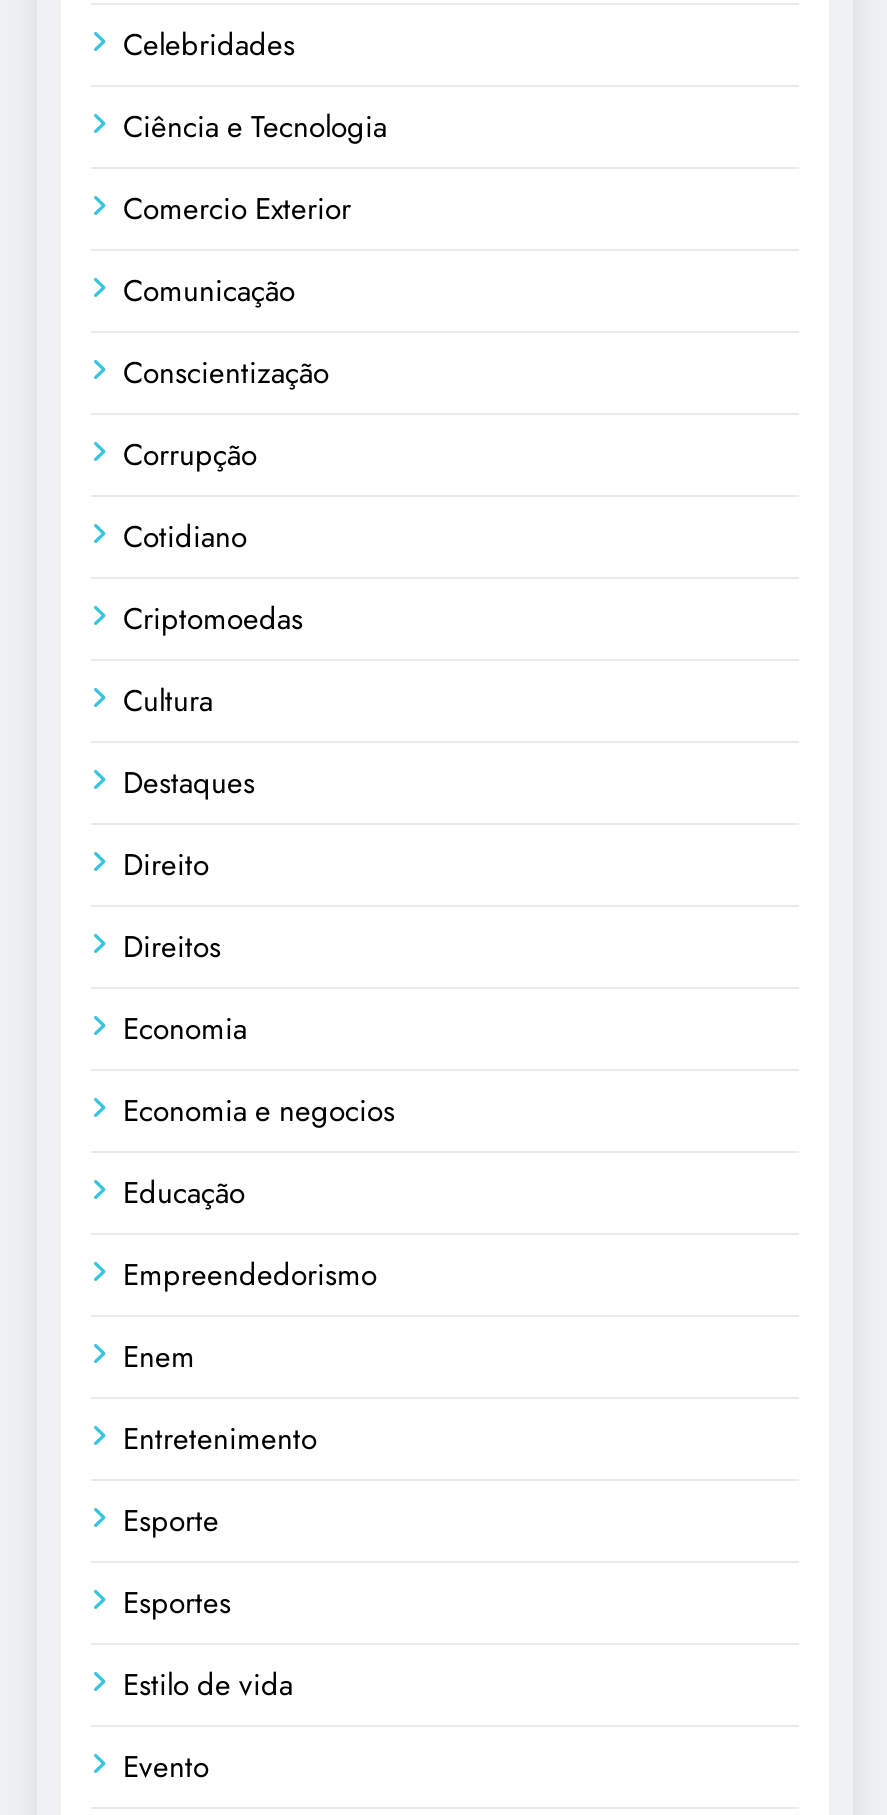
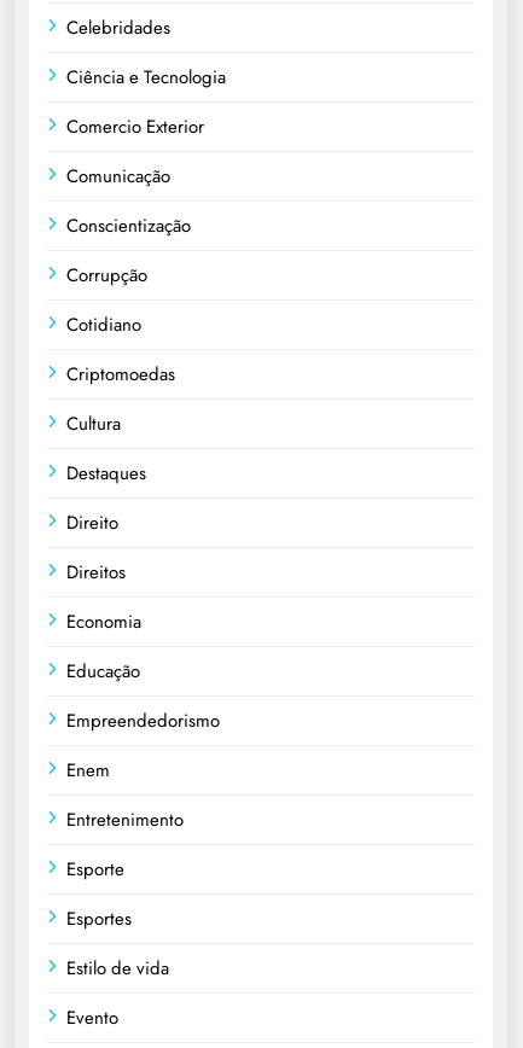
- Economia e negocios
